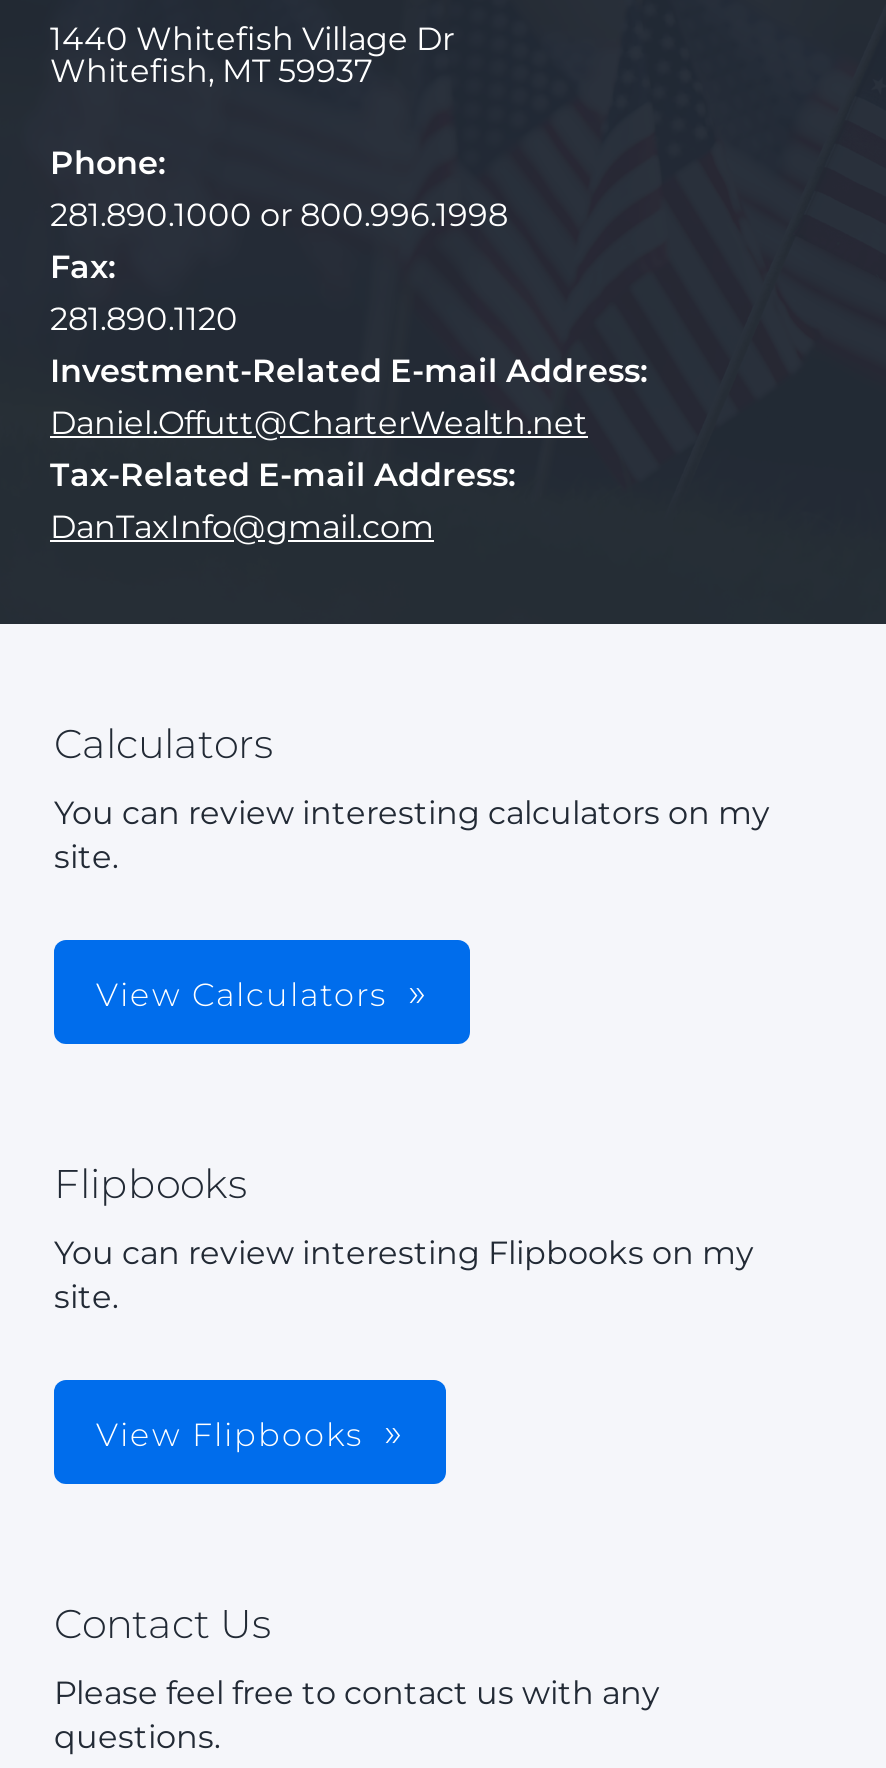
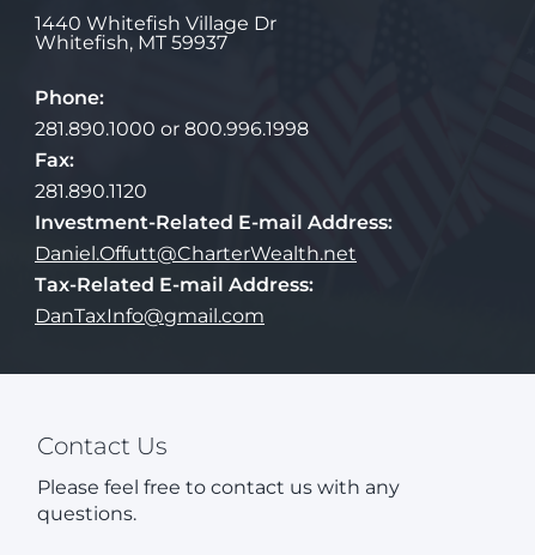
- Calculators
- You can review interesting calculators on my
- site.

- View Calculators

- Flipbooks
- You can review interesting Flipbooks on my
- site.

- View Flipbooks
